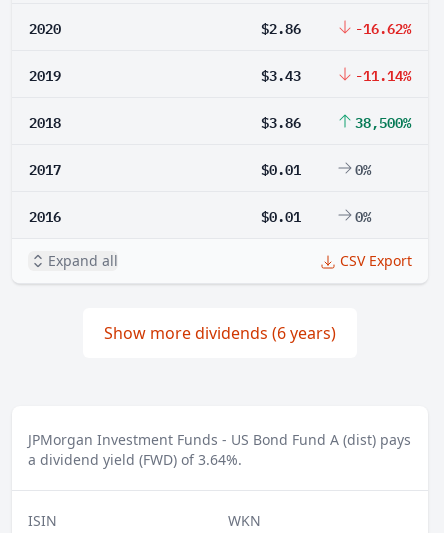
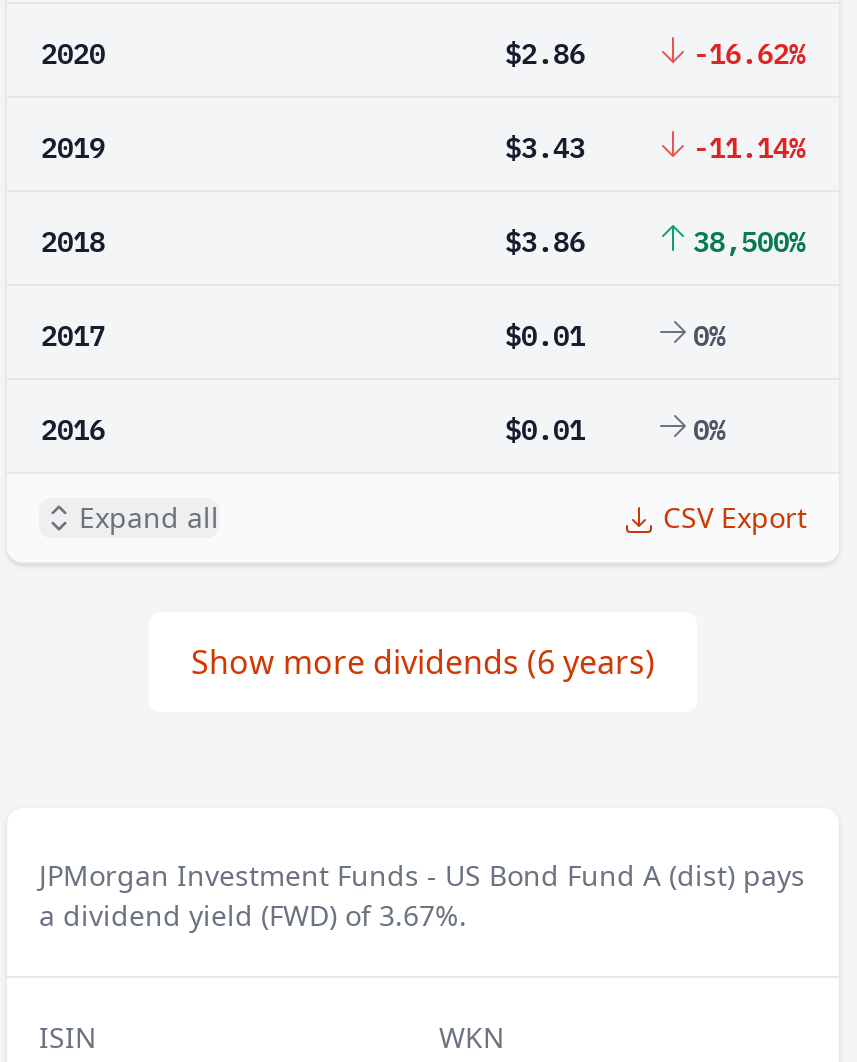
- a dividend yield (FWD) of 3.64%.
+ a dividend yield (FWD) of 3.67%.
